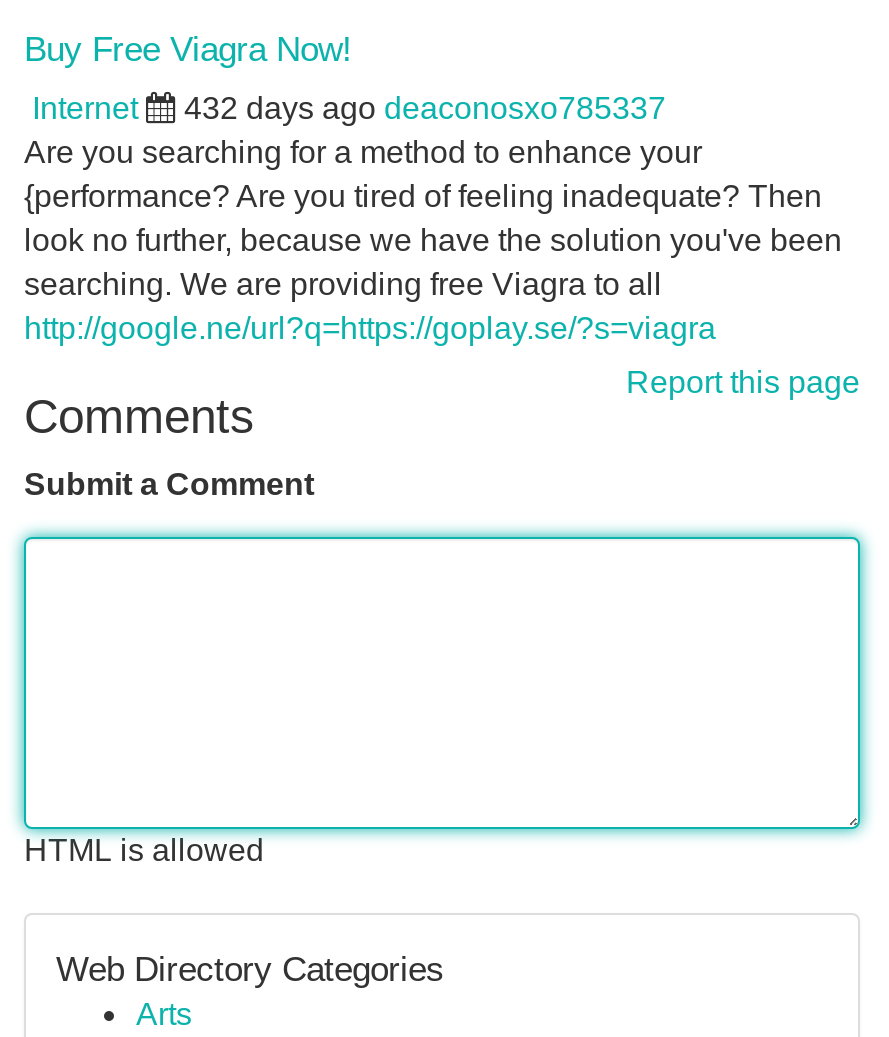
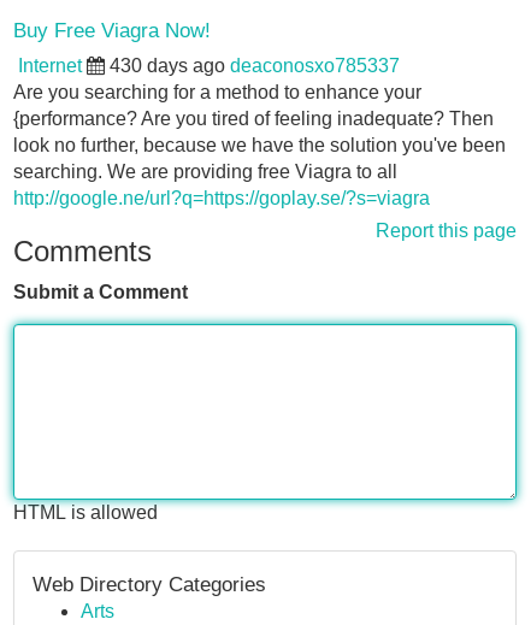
- 432 days ago deaconosxo785337
+ 430 days ago deaconosxo785337
